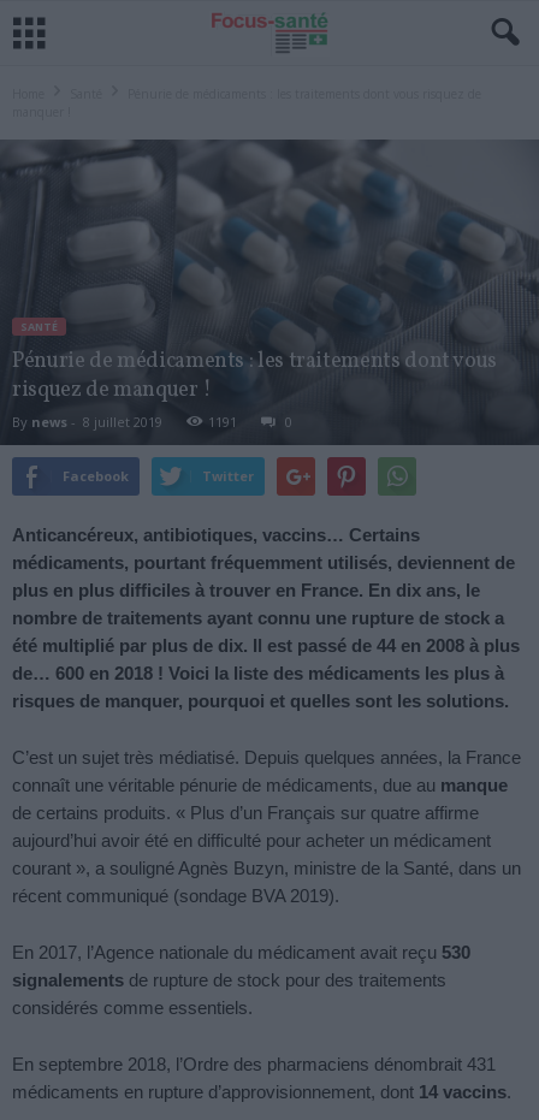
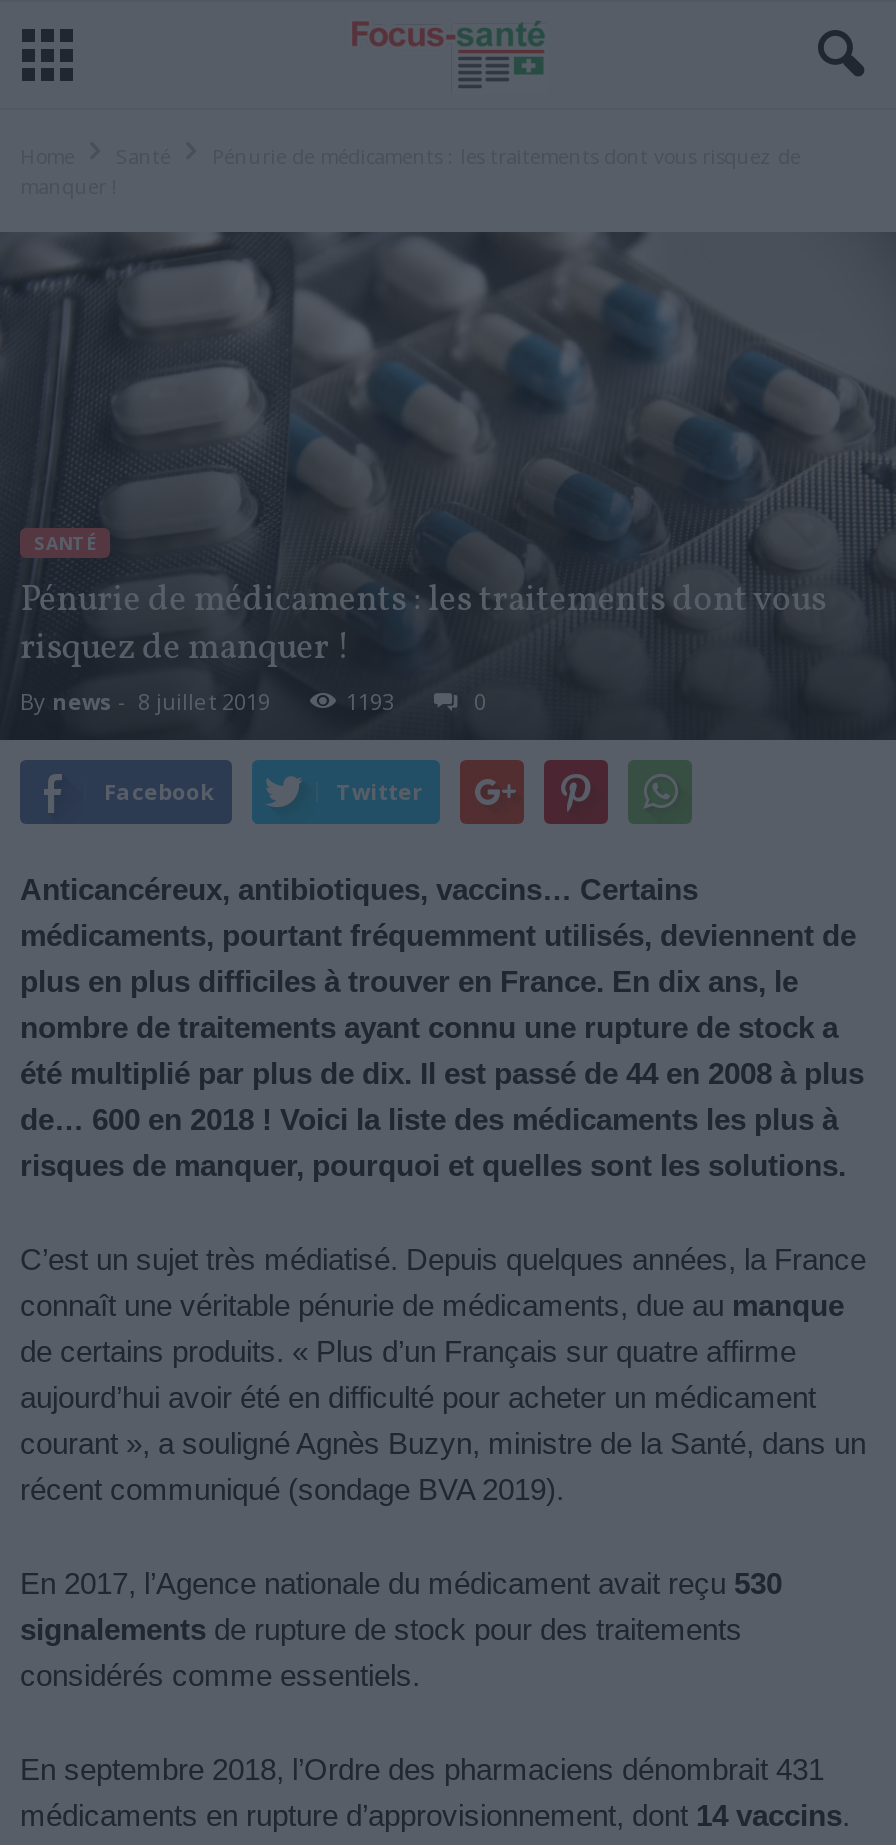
- 1191
+ 1193
